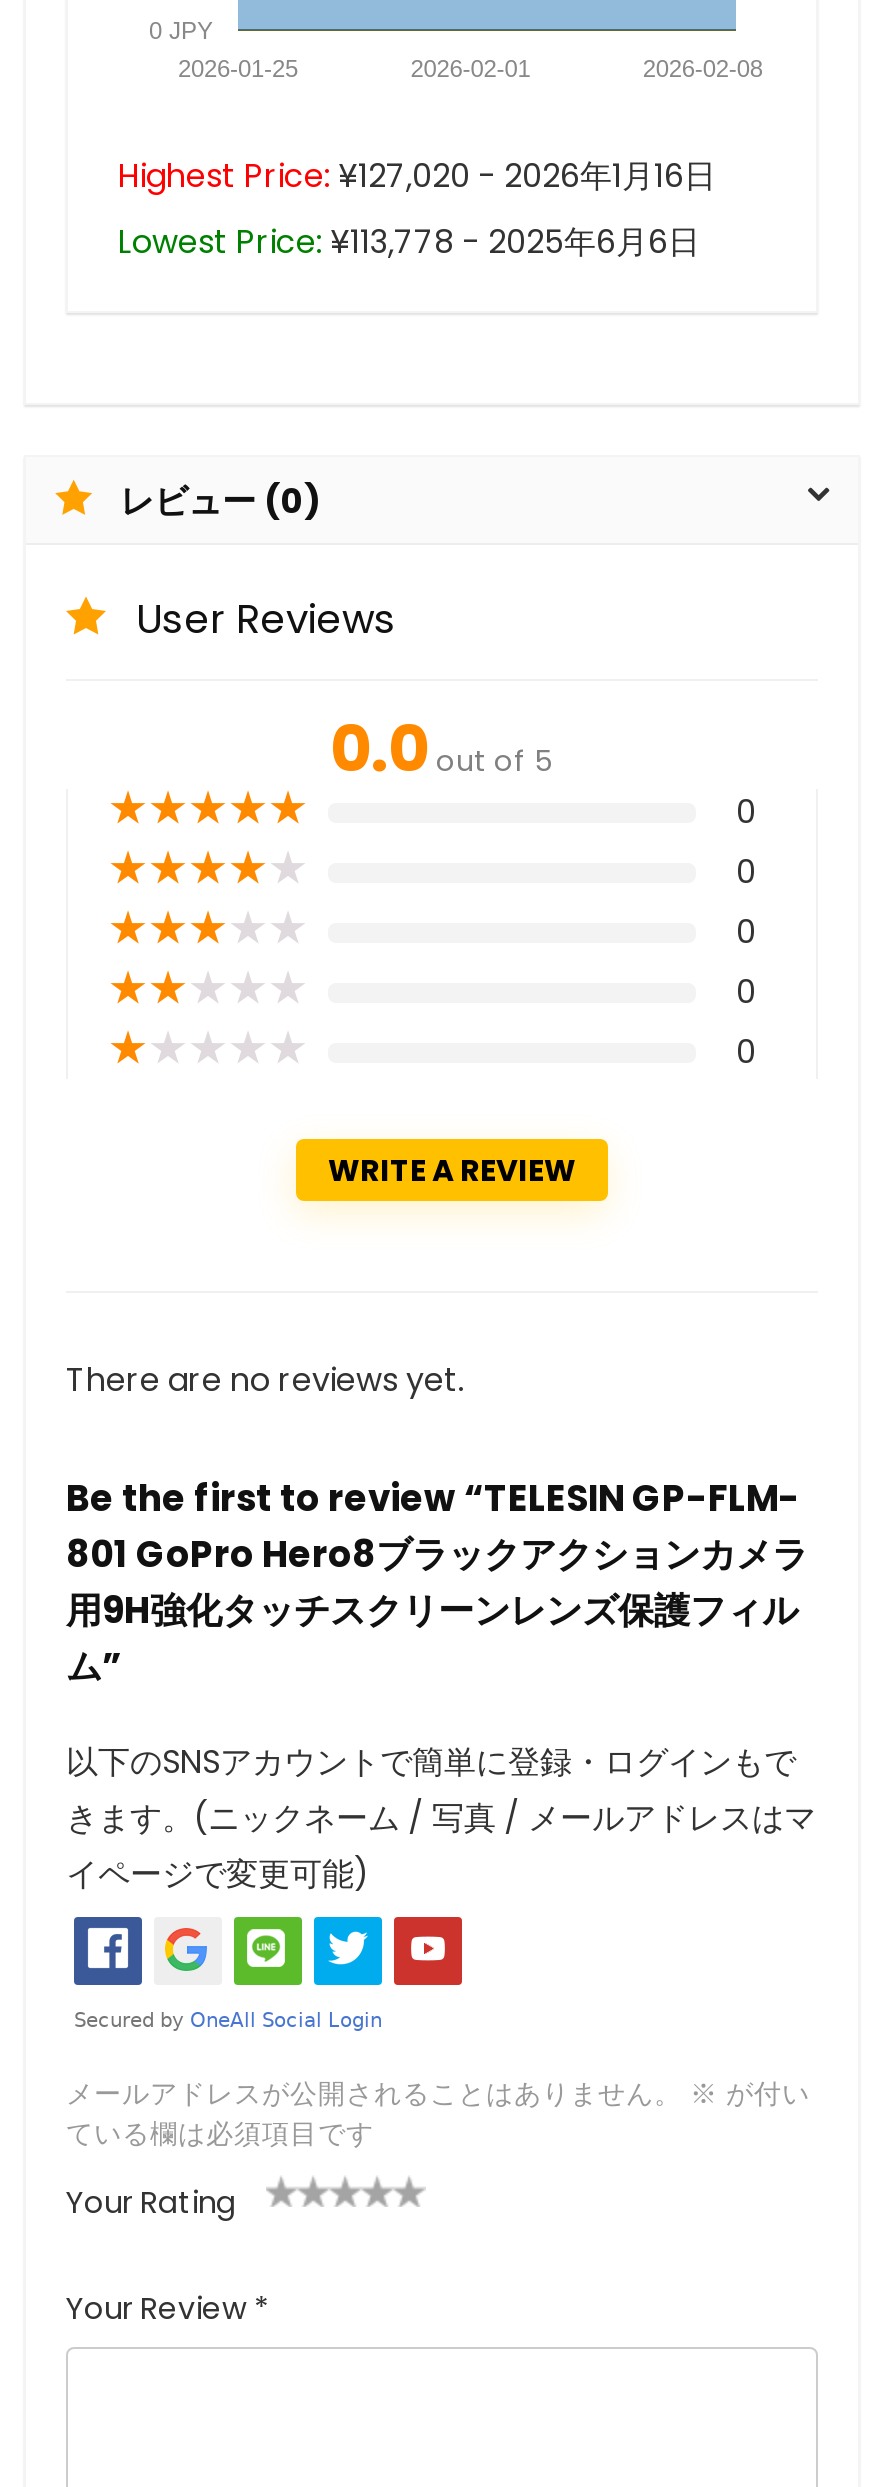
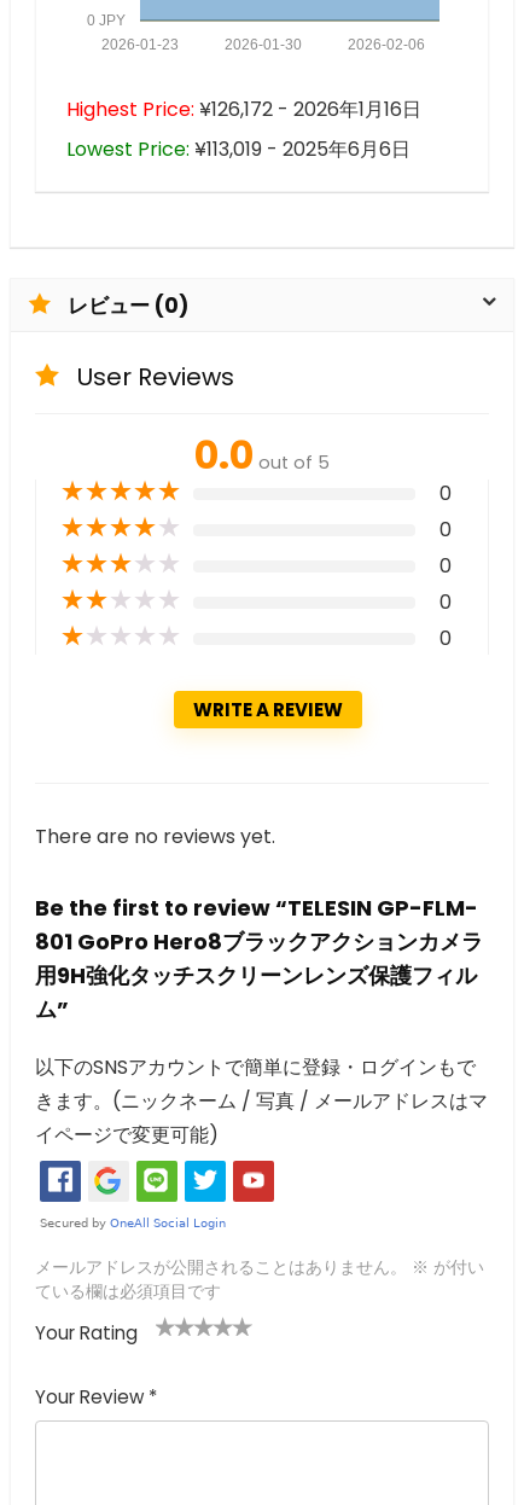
- 2026-01-25
+ 2026-01-23

- 2026-02-01
+ 2026-01-30

- 2026-02-08
+ 2026-02-06

- Highest Price: ¥127,020 - 2026年1月16日
+ Highest Price: ¥126,172 - 2026年1月16日

- Lowest Price: ¥113,778 - 2025年6月6日
+ Lowest Price: ¥113,019 - 2025年6月6日
